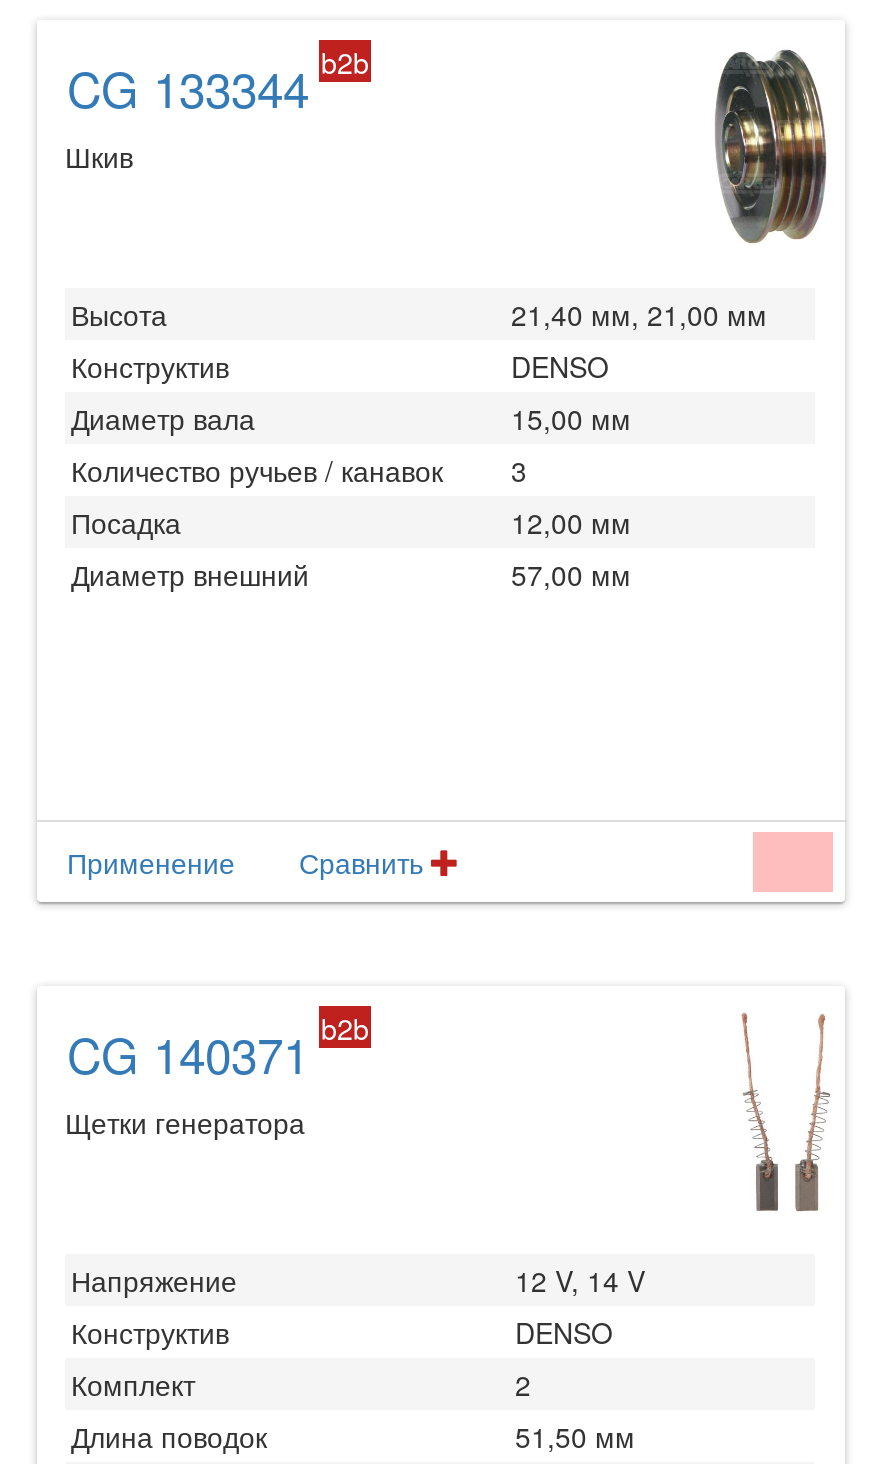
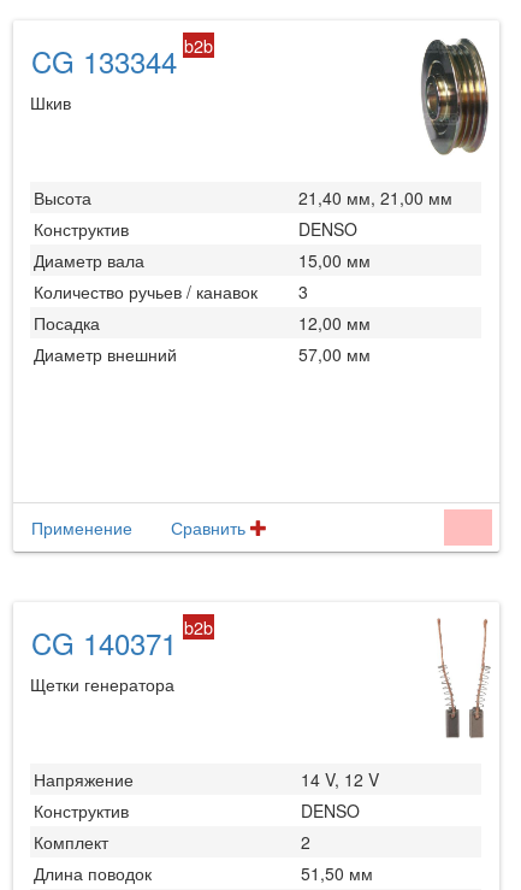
- 12 V, 14 V
+ 14 V, 12 V
